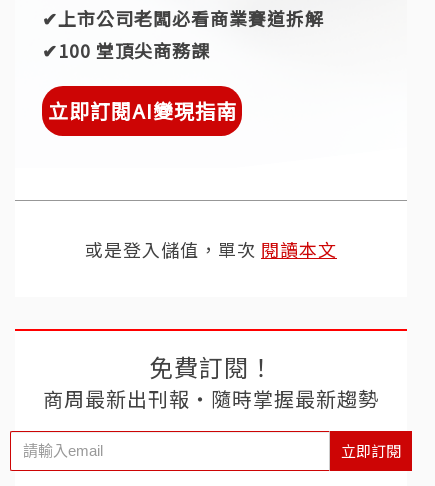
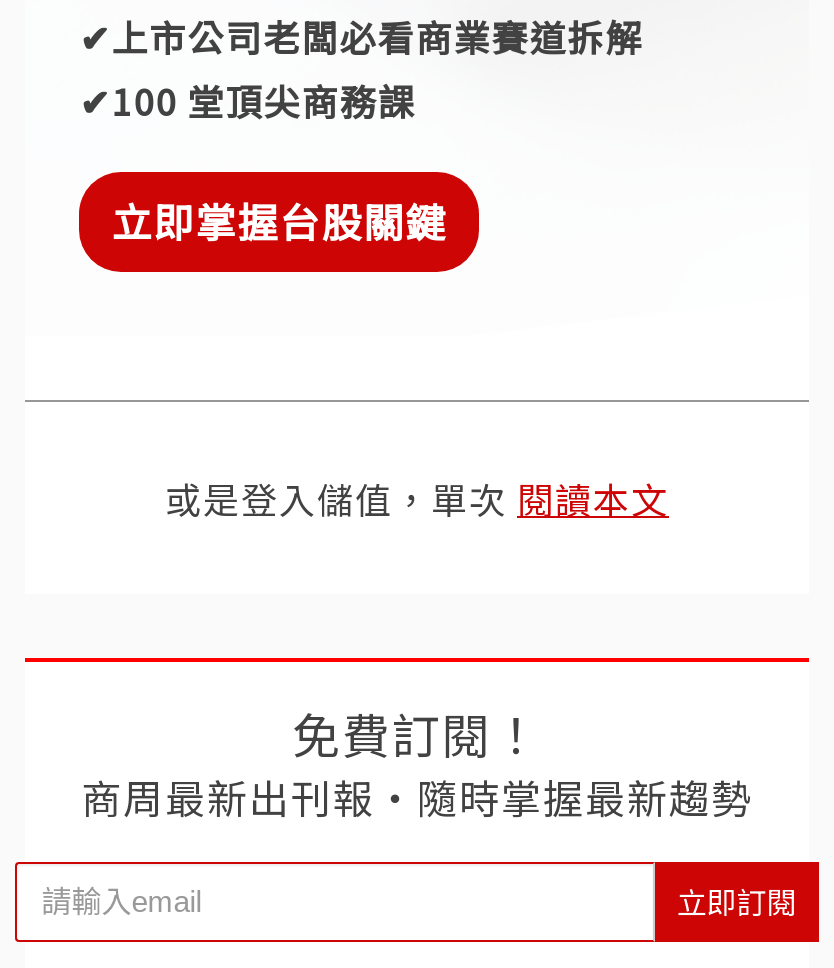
- 立即訂閱AI變現指南
+ 立即掌握台股關鍵
